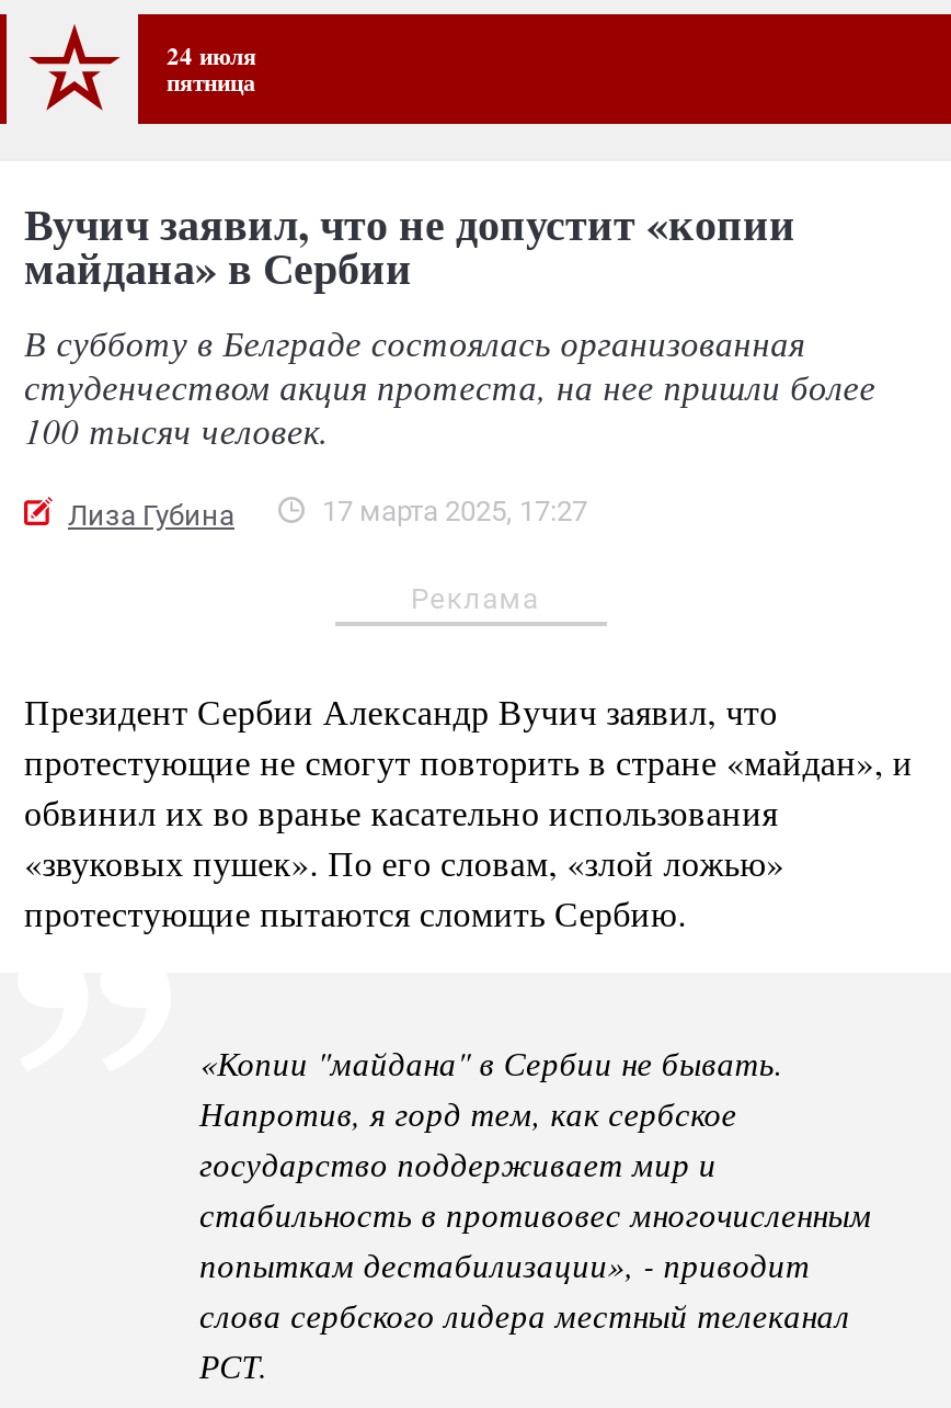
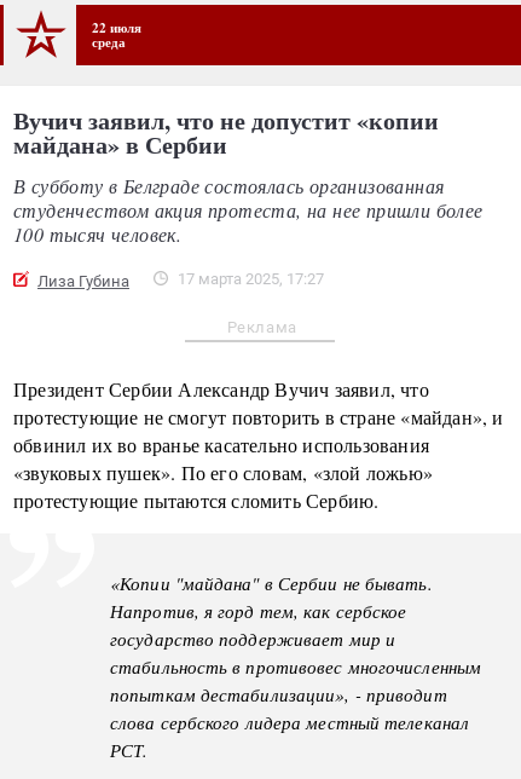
- 24 июля
- пятница
+ 22 июля
+ среда
